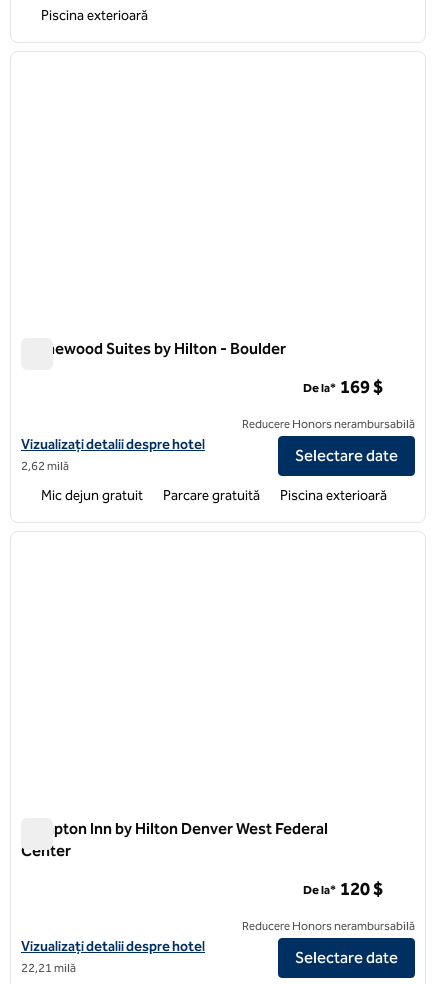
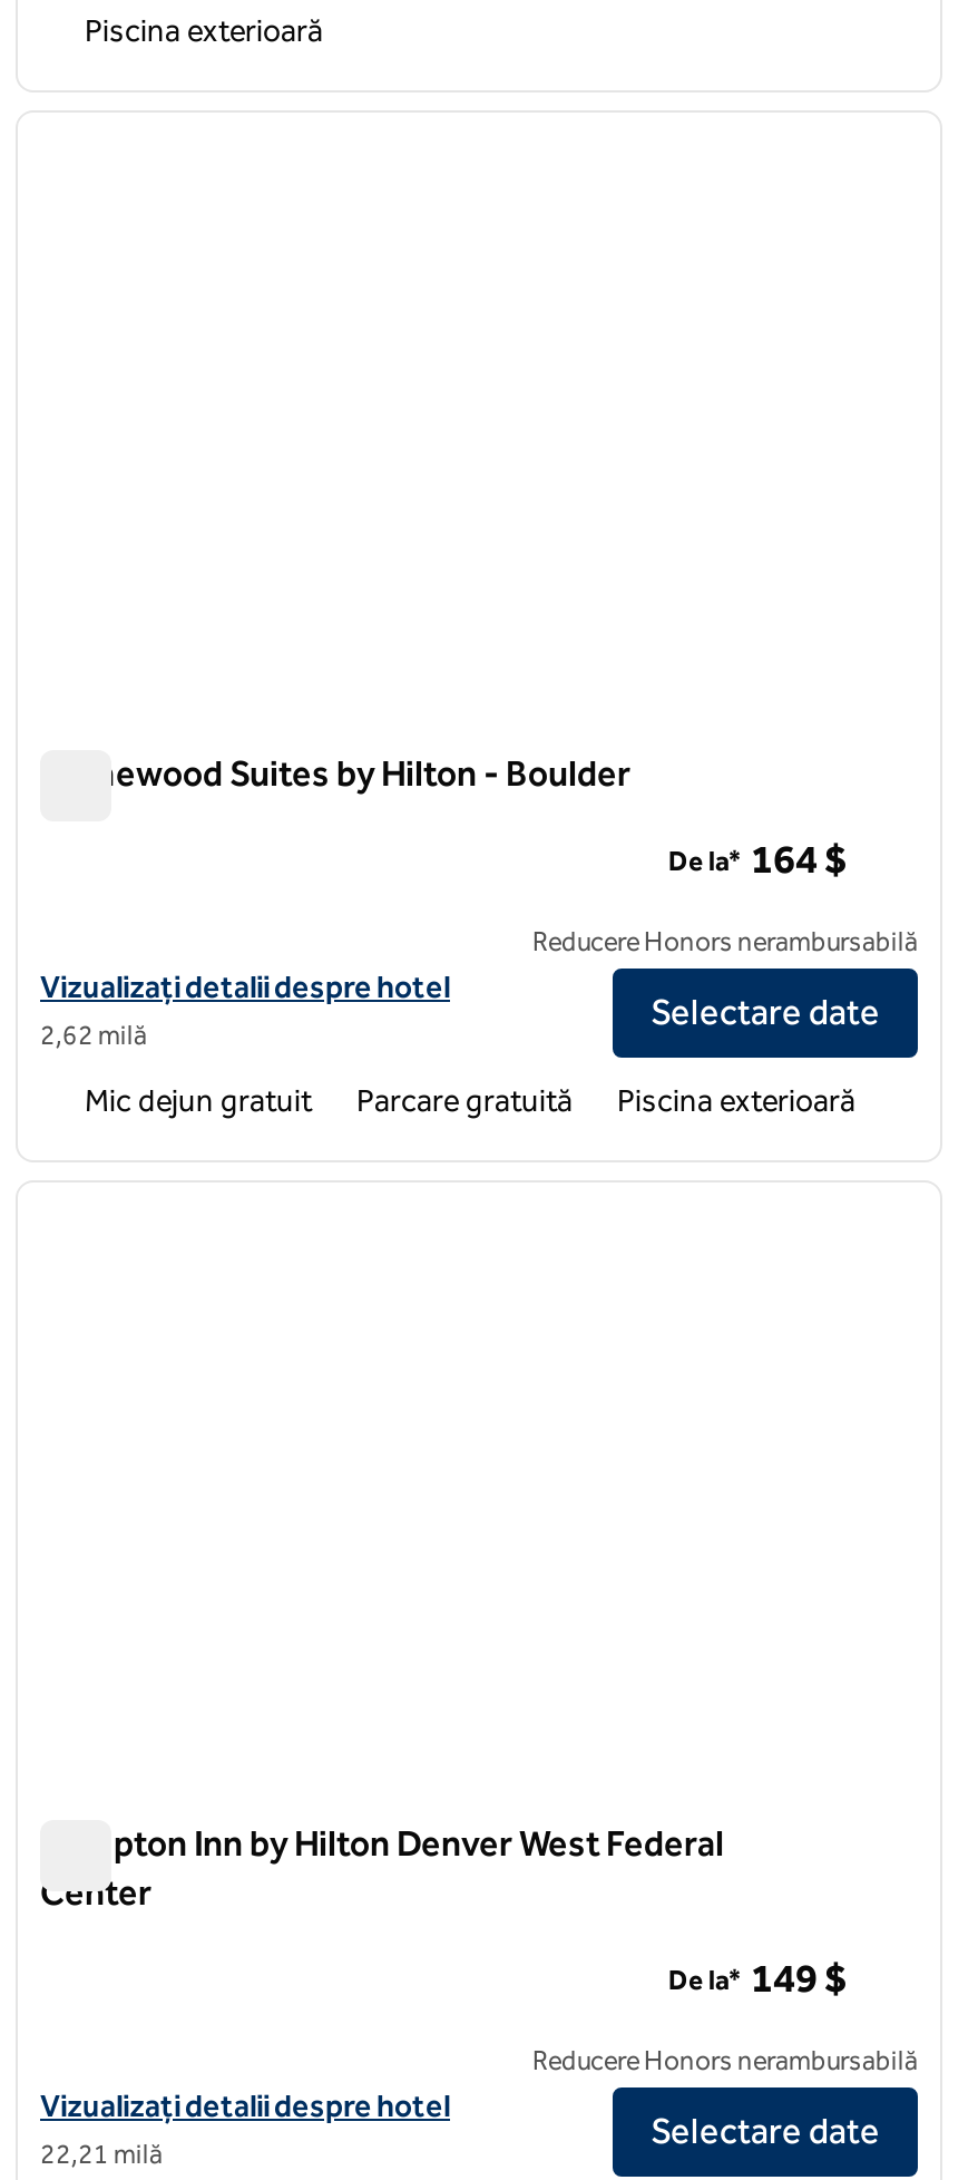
- De la* 169 $
+ De la* 164 $

- De la* 120 $
+ De la* 149 $
